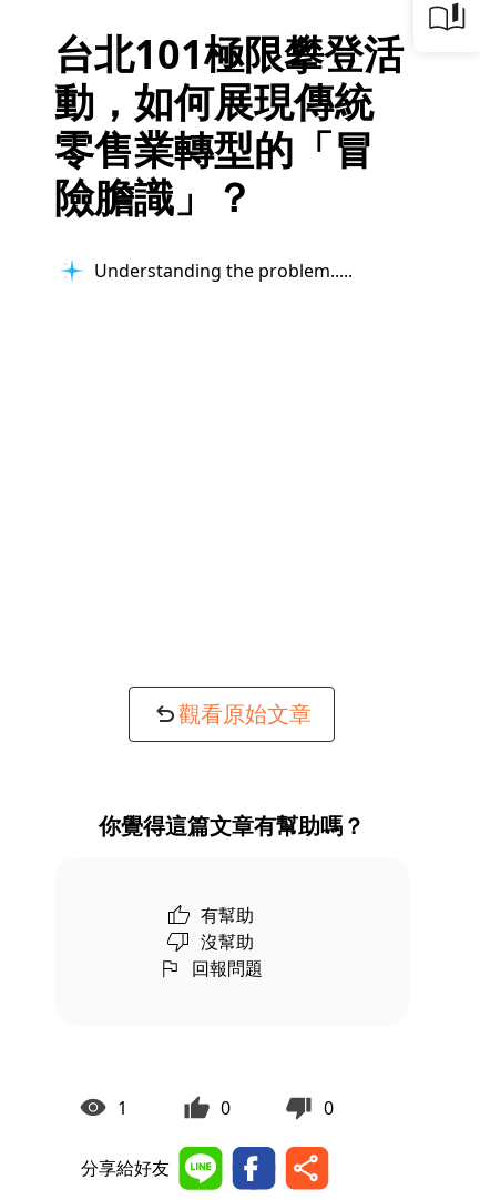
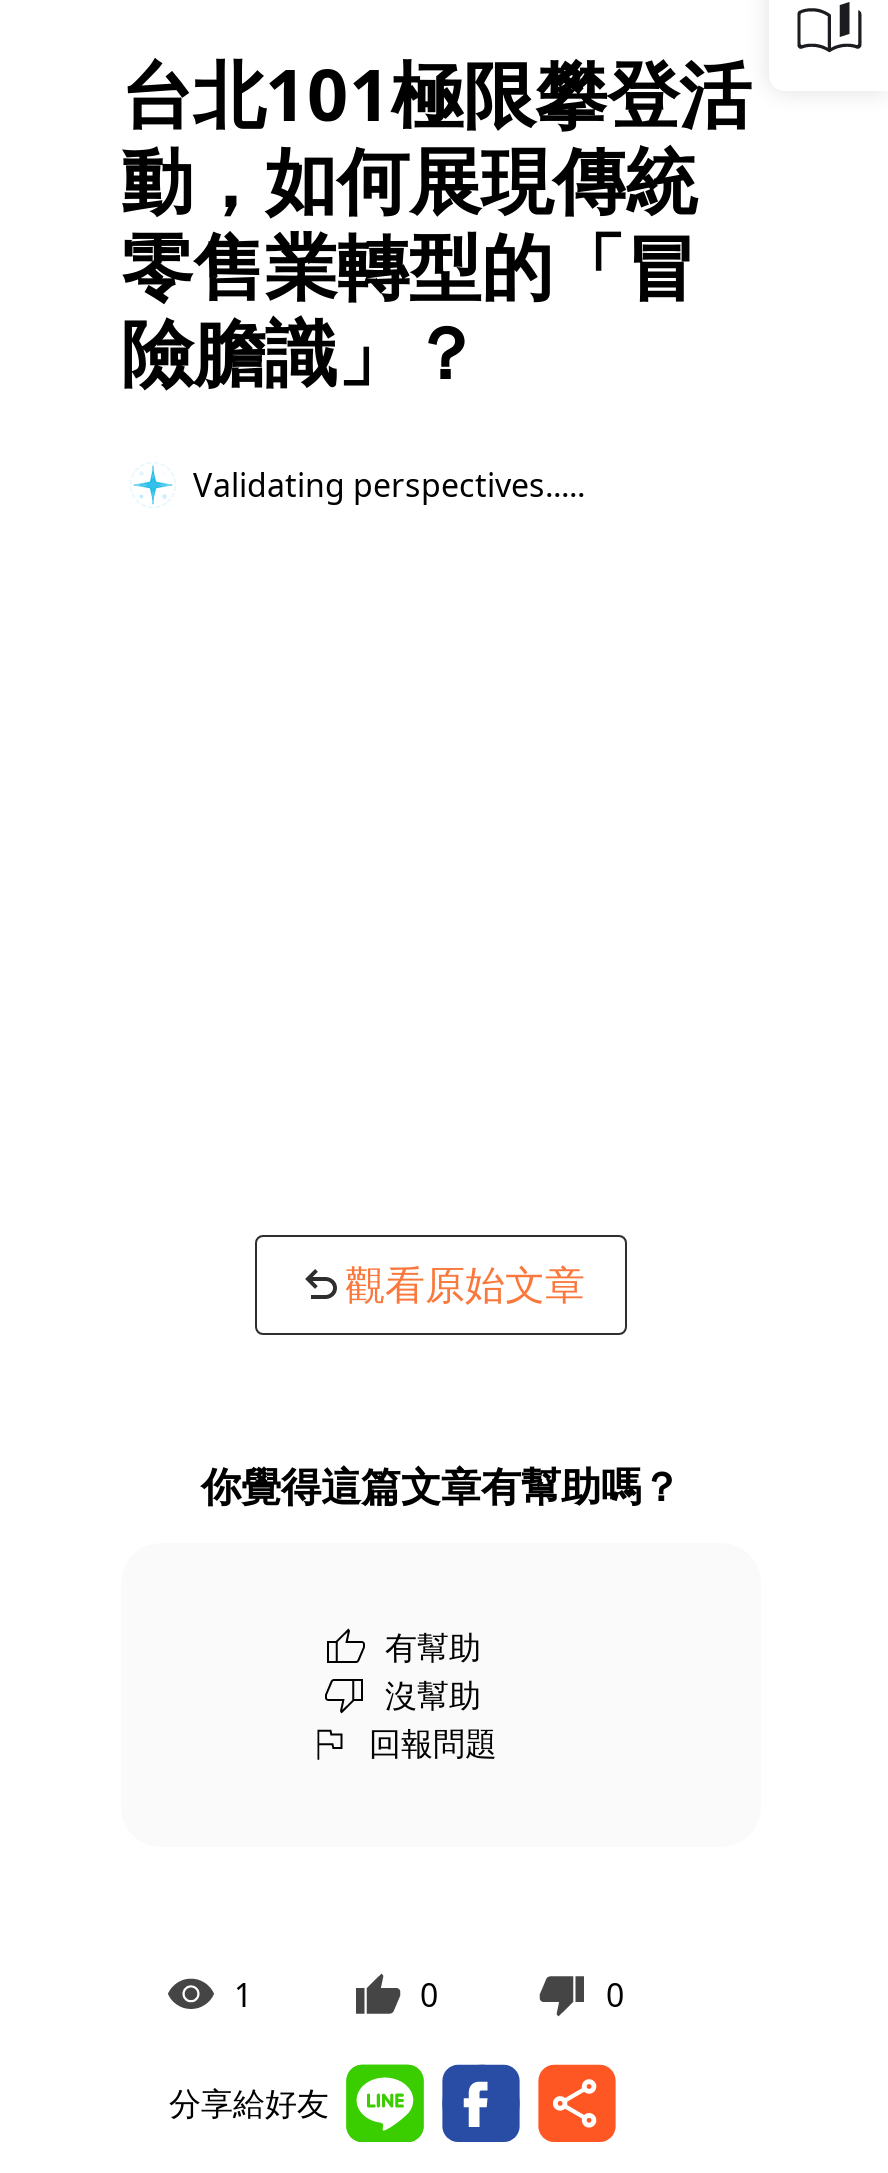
- Understanding the problem...
+ Validating perspectives...
